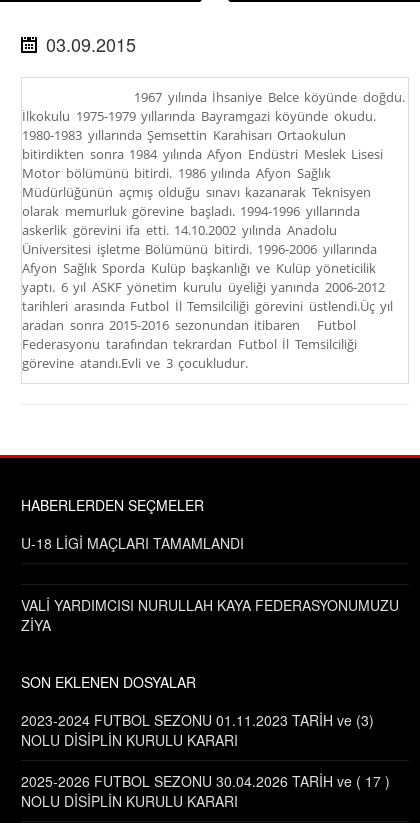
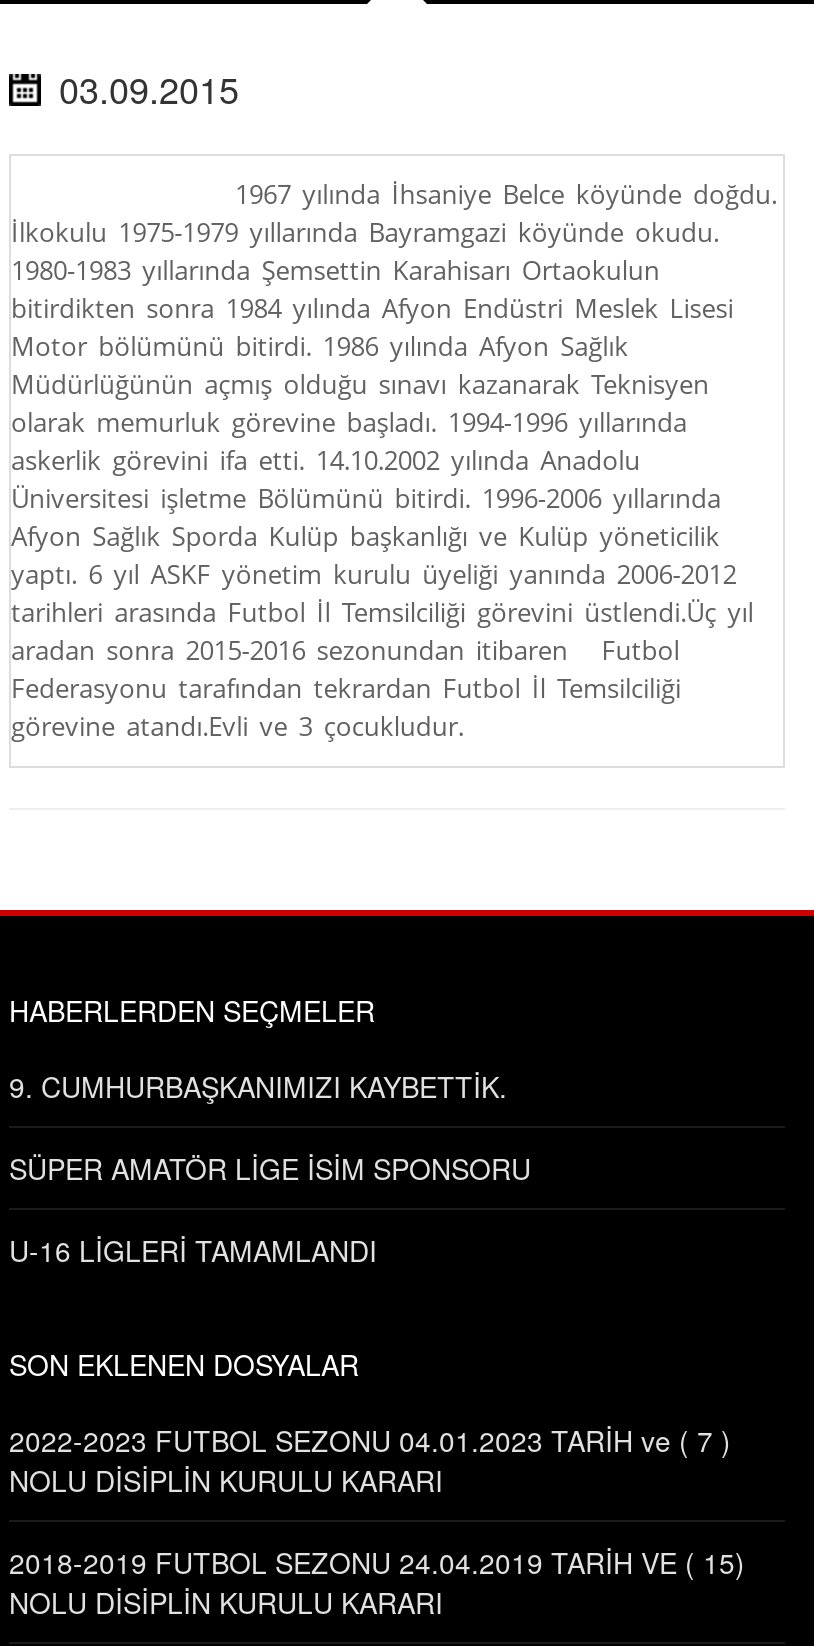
- U-18 LİGİ MAÇLARI TAMAMLANDI
- VALİ YARDIMCISI NURULLAH KAYA FEDERASYONUMUZU
- ZİYA
+ 9. CUMHURBAŞKANIMIZI KAYBETTİK.
+ SÜPER AMATÖR LİGE İSİM SPONSORU
+ U-16 LİGLERİ TAMAMLANDI

- 2023-2024 FUTBOL SEZONU 01.11.2023 TARİH ve (3)
+ 2022-2023 FUTBOL SEZONU 04.01.2023 TARİH ve ( 7 )

- 2025-2026 FUTBOL SEZONU 30.04.2026 TARİH ve ( 17 )
+ 2018-2019 FUTBOL SEZONU 24.04.2019 TARİH VE ( 15)
